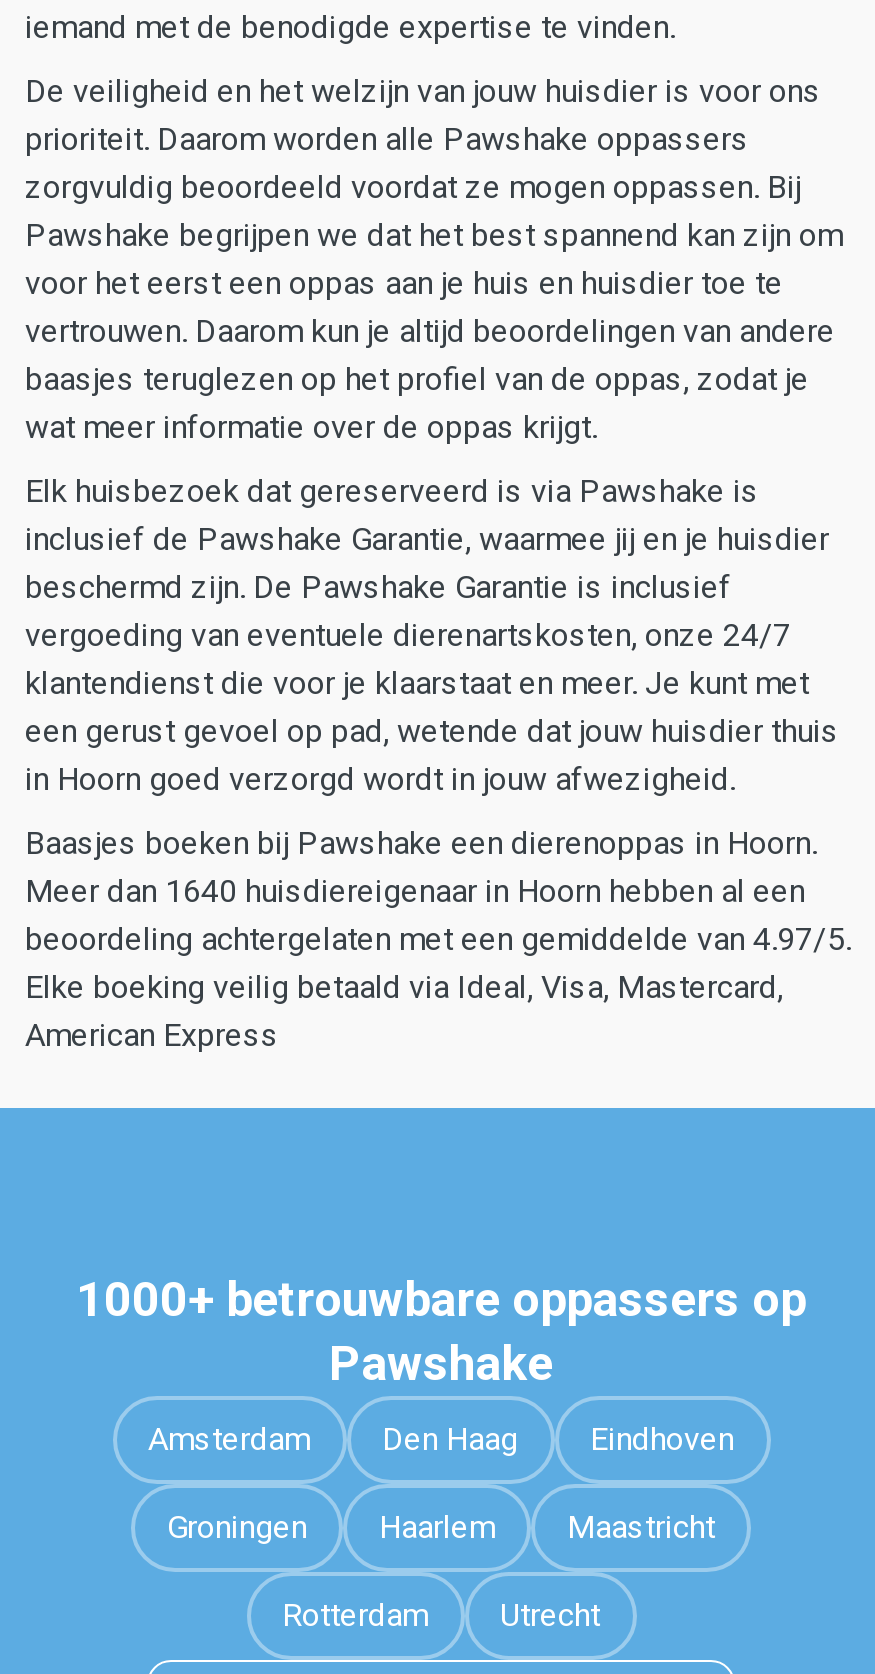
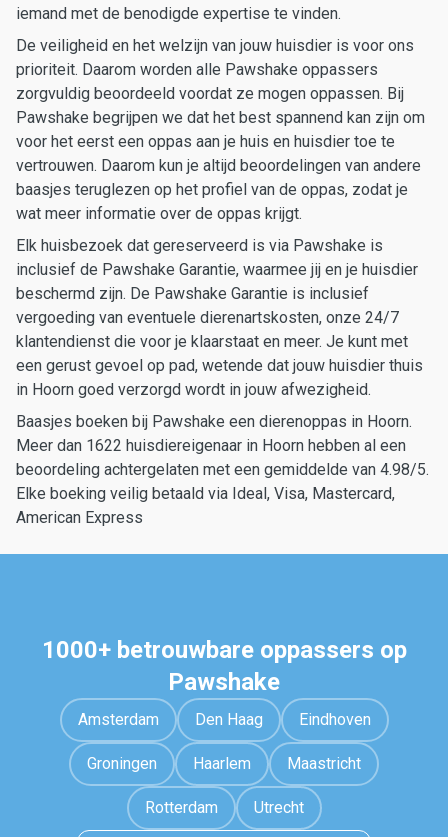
- Meer dan 1640 huisdiereigenaar in Hoorn hebben al een
+ Meer dan 1622 huisdiereigenaar in Hoorn hebben al een

- beoordeling achtergelaten met een gemiddelde van 4.97/5.
+ beoordeling achtergelaten met een gemiddelde van 4.98/5.
